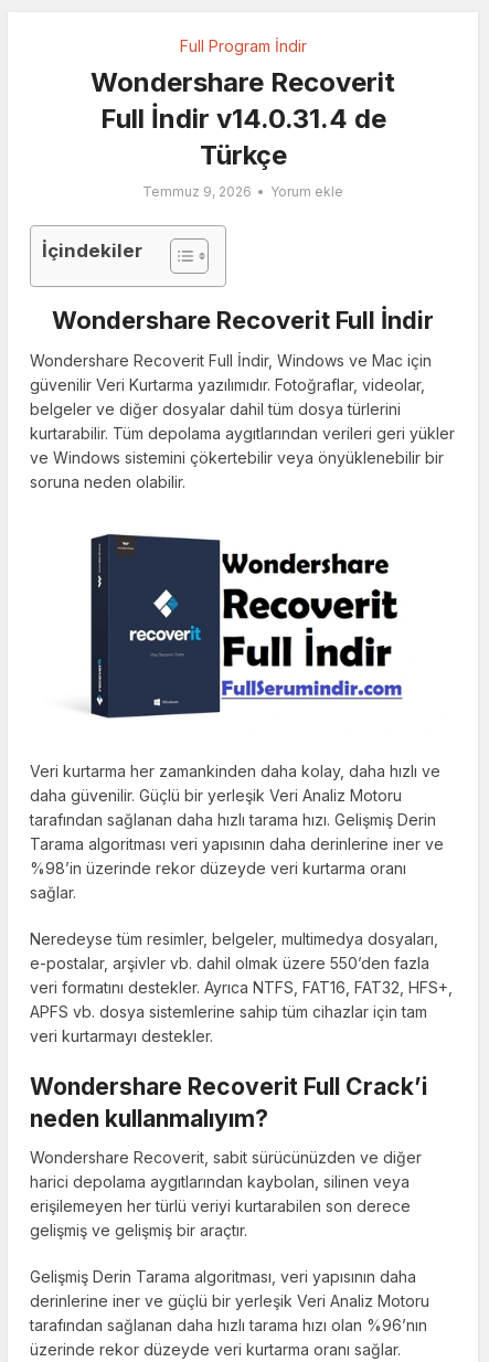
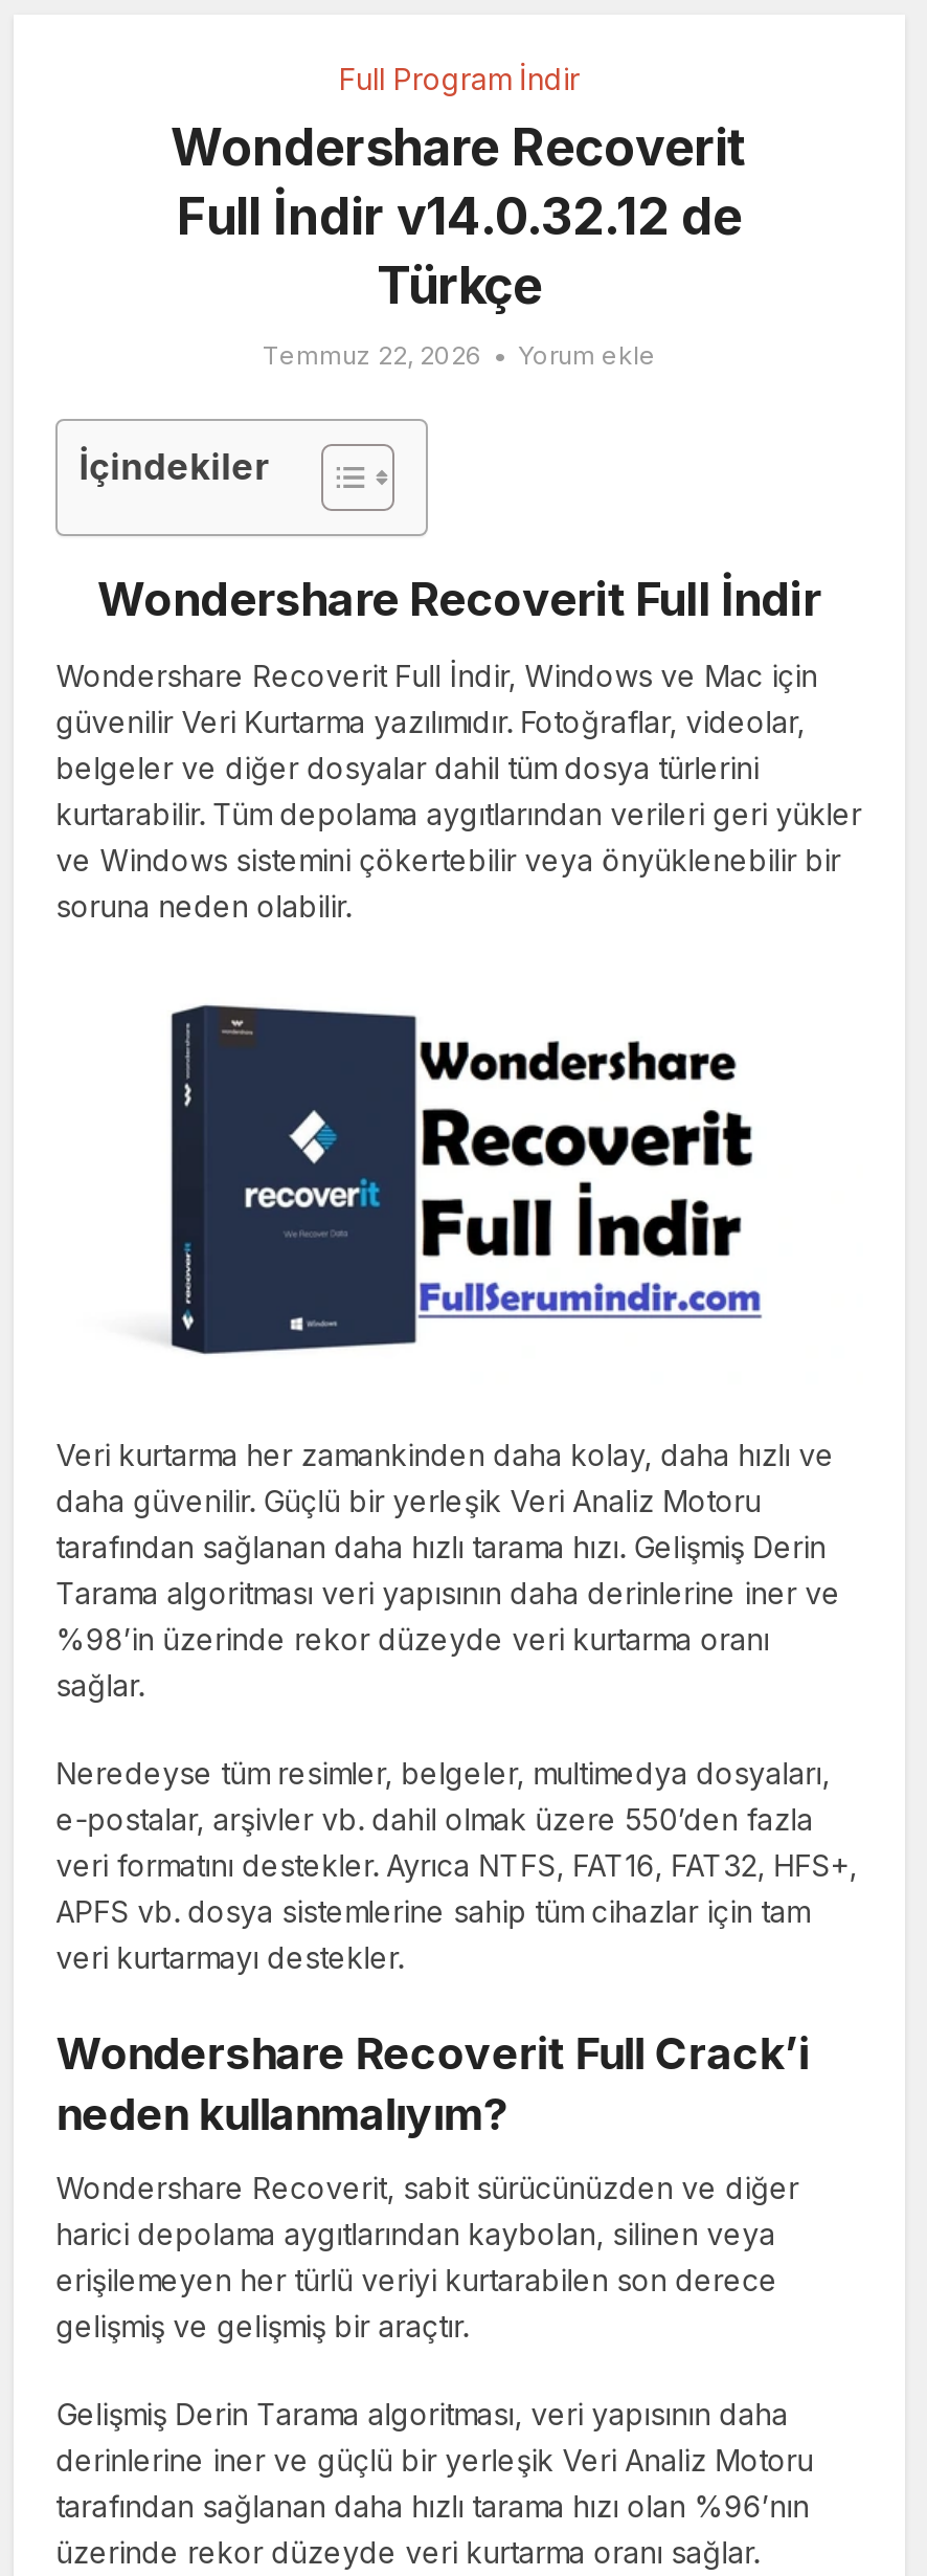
- Full İndir v14.0.31.4 de
+ Full İndir v14.0.32.12 de

- Temmuz 9, 2026 Yorum ekle
+ Temmuz 22, 2026 Yorum ekle
